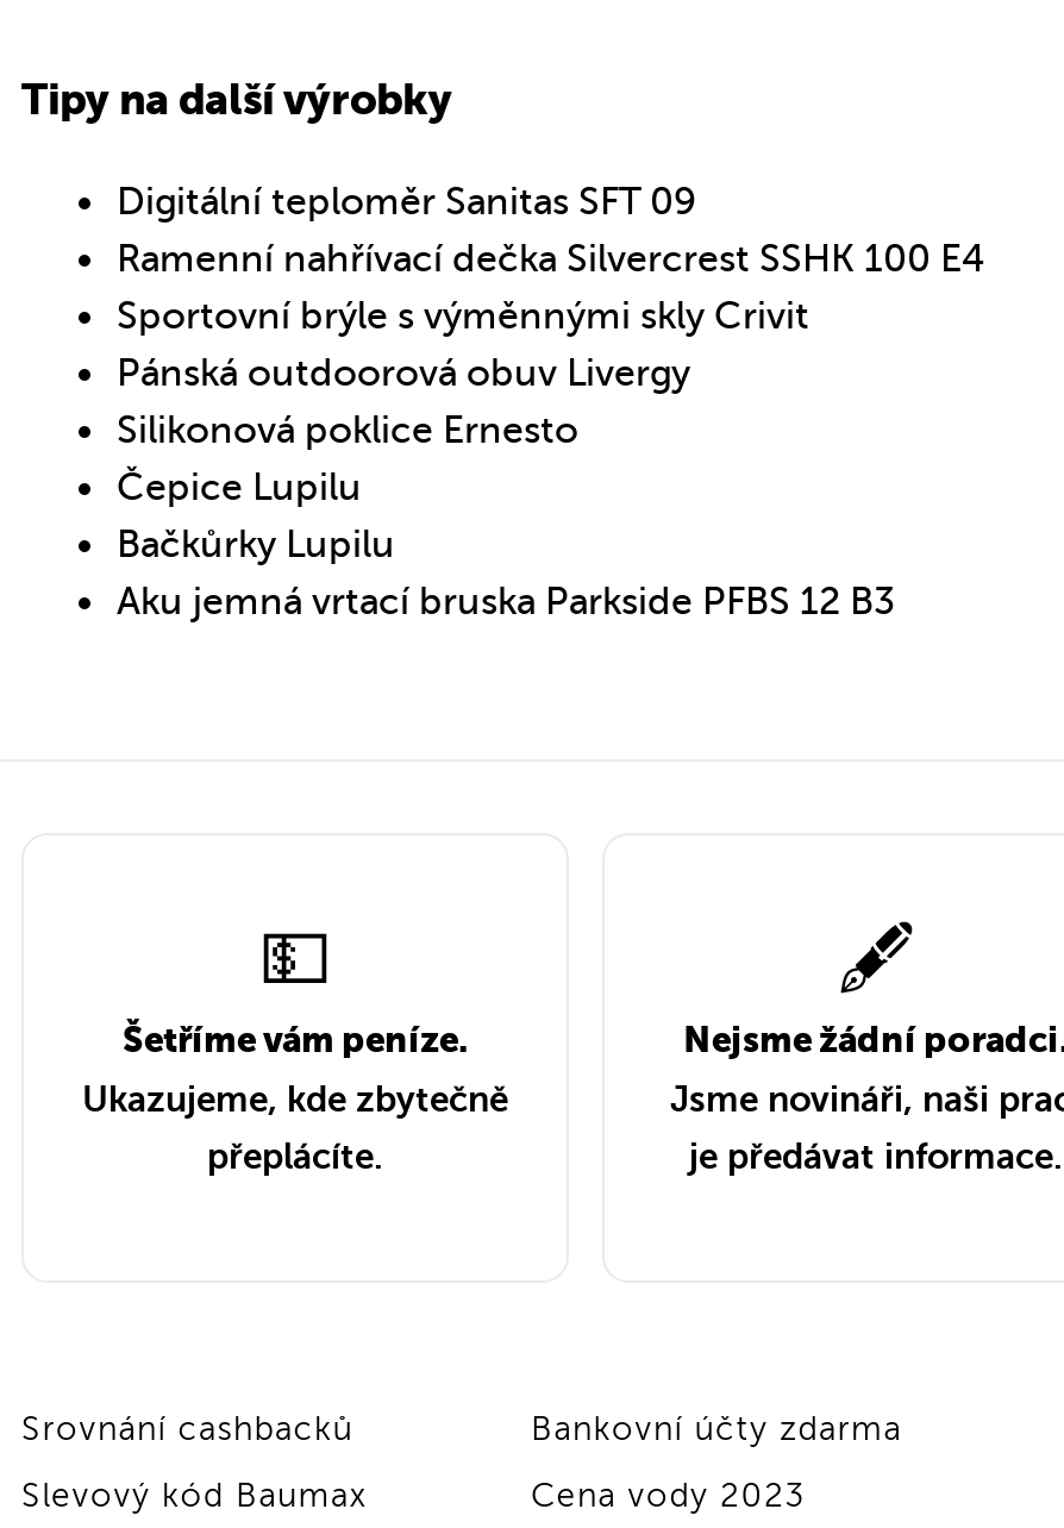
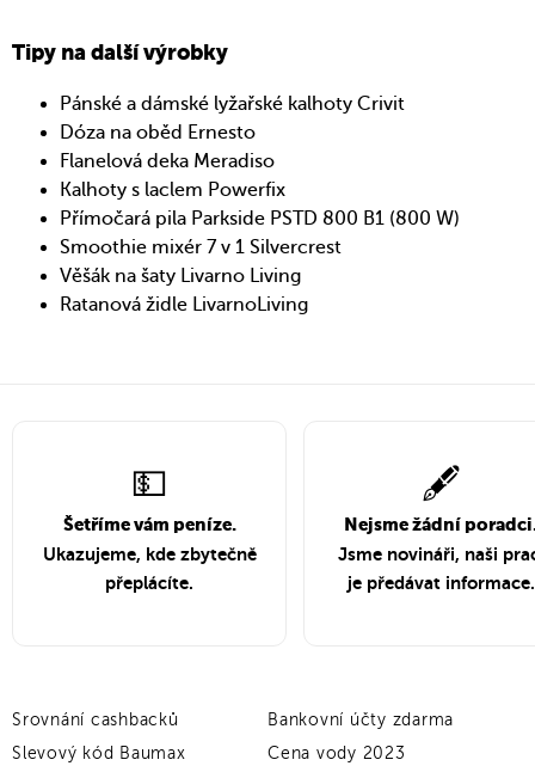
- Digitální teploměr Sanitas SFT 09
- Ramenní nahřívací dečka Silvercrest SSHK 100 E4
- Sportovní brýle s výměnnými skly Crivit
- Pánská outdoorová obuv Livergy
- Silikonová poklice Ernesto
- Čepice Lupilu
- Bačkůrky Lupilu
- Aku jemná vrtací bruska Parkside PFBS 12 B3
+ Pánské a dámské lyžařské kalhoty Crivit
+ Dóza na oběd Ernesto
+ Flanelová deka Meradiso
+ Kalhoty s laclem Powerfix
+ Přímočará pila Parkside PSTD 800 B1 (800 W)
+ Smoothie mixér 7 v 1 Silvercrest
+ Věšák na šaty Livarno Living
+ Ratanová židle LivarnoLiving
